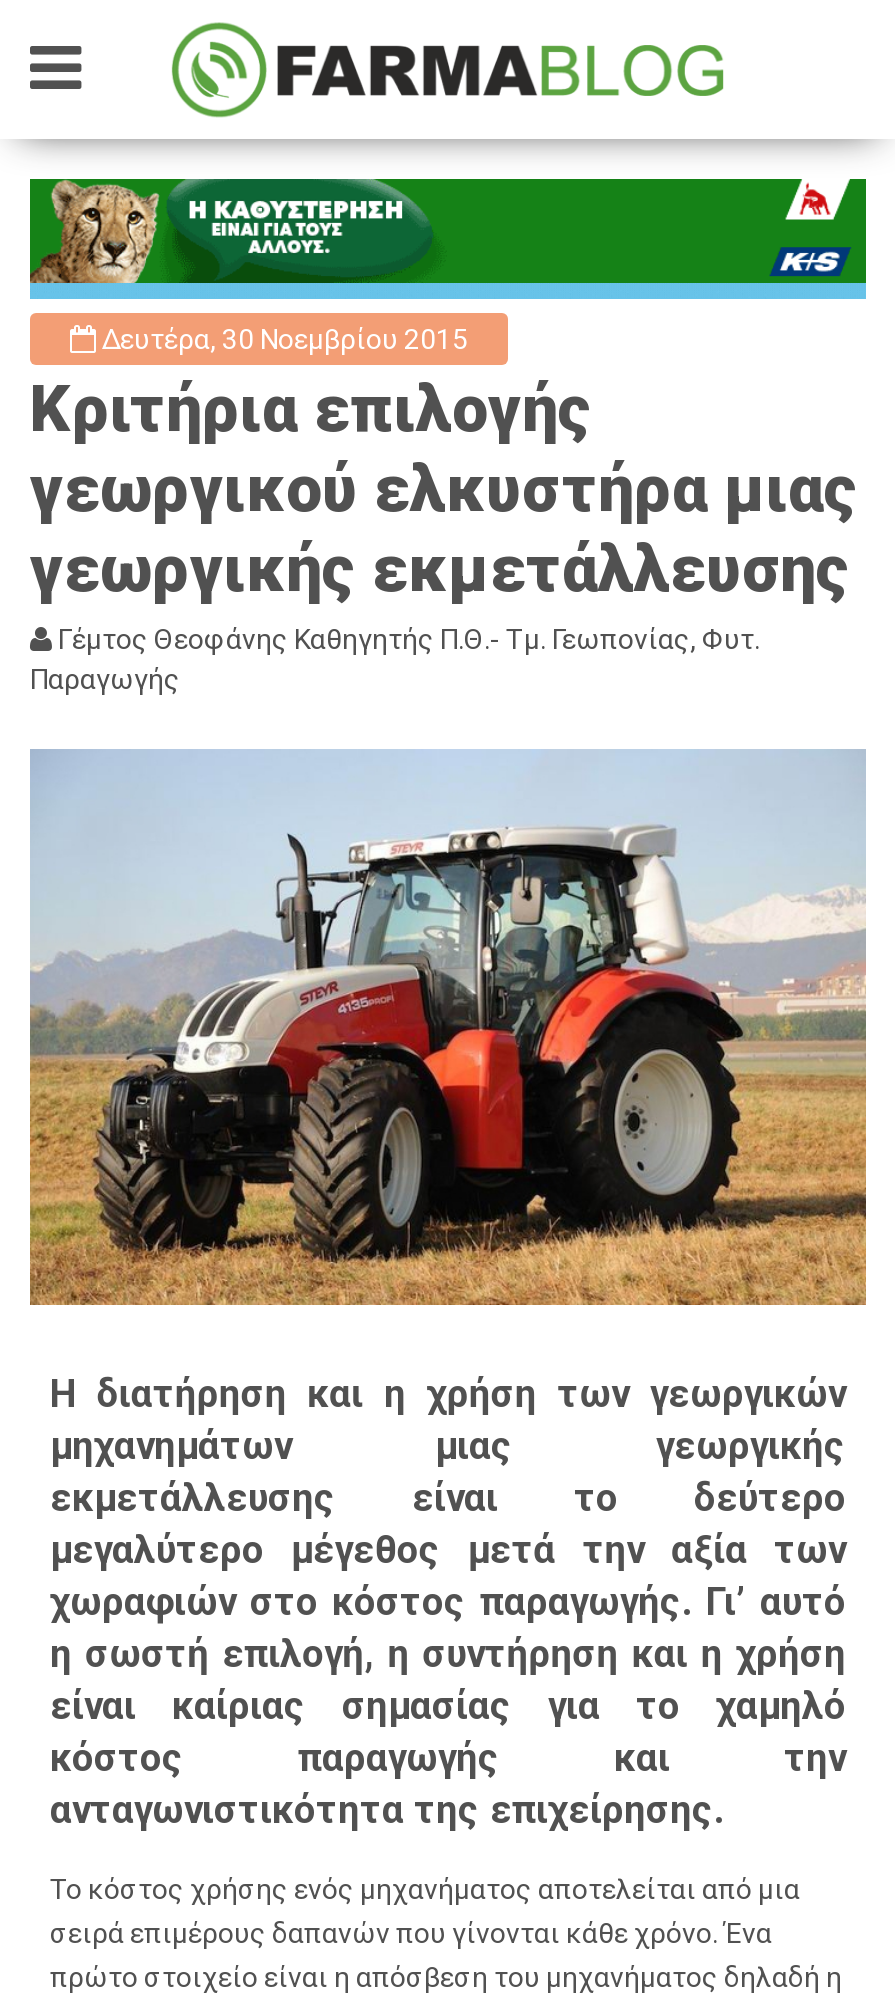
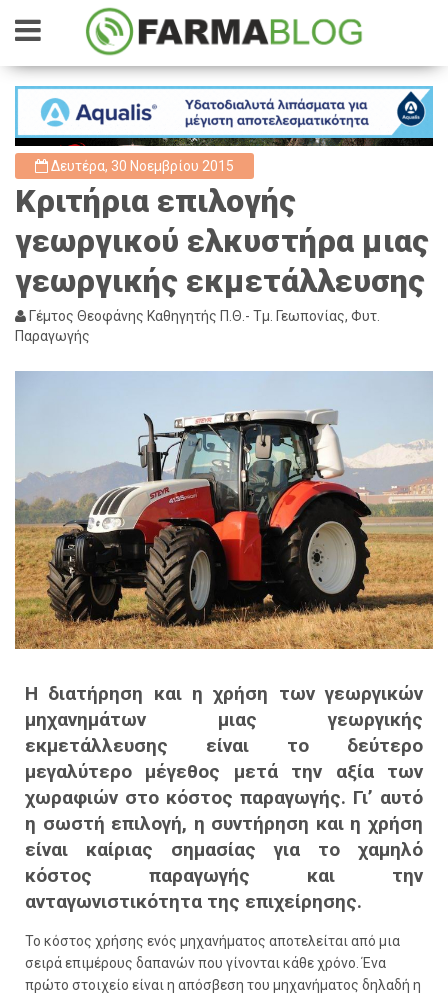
- [image]
+ [image]
